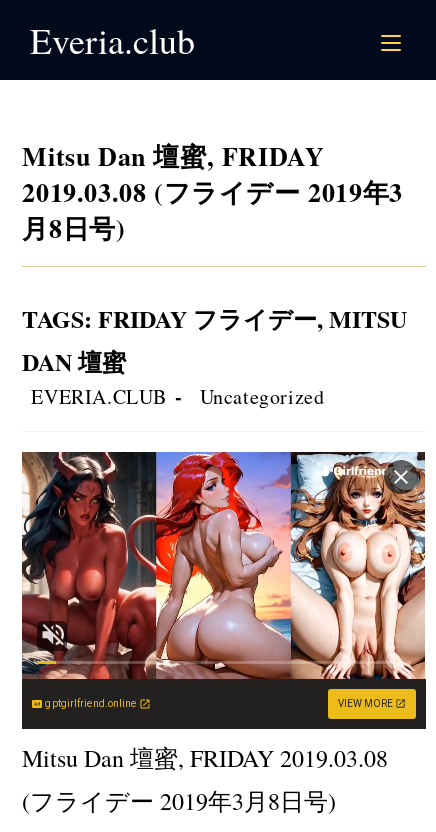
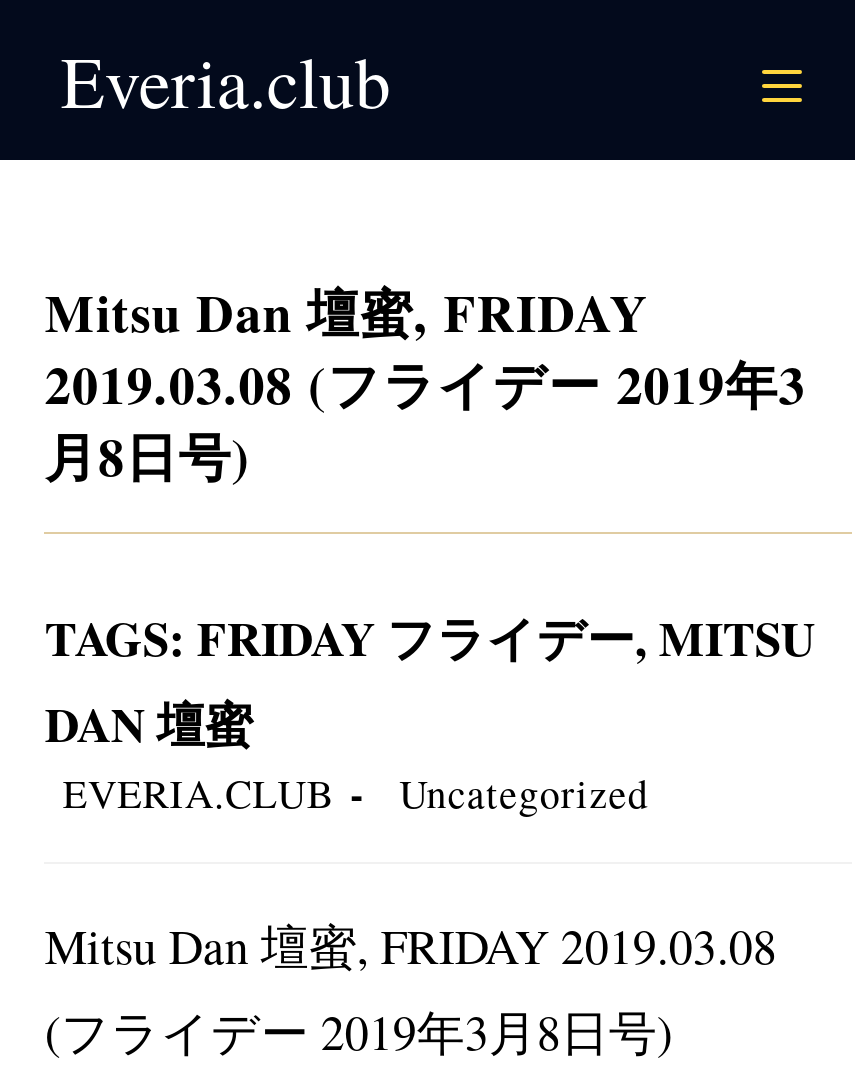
- [image]
- gptgirlfriend.online
- VIEW MORE
